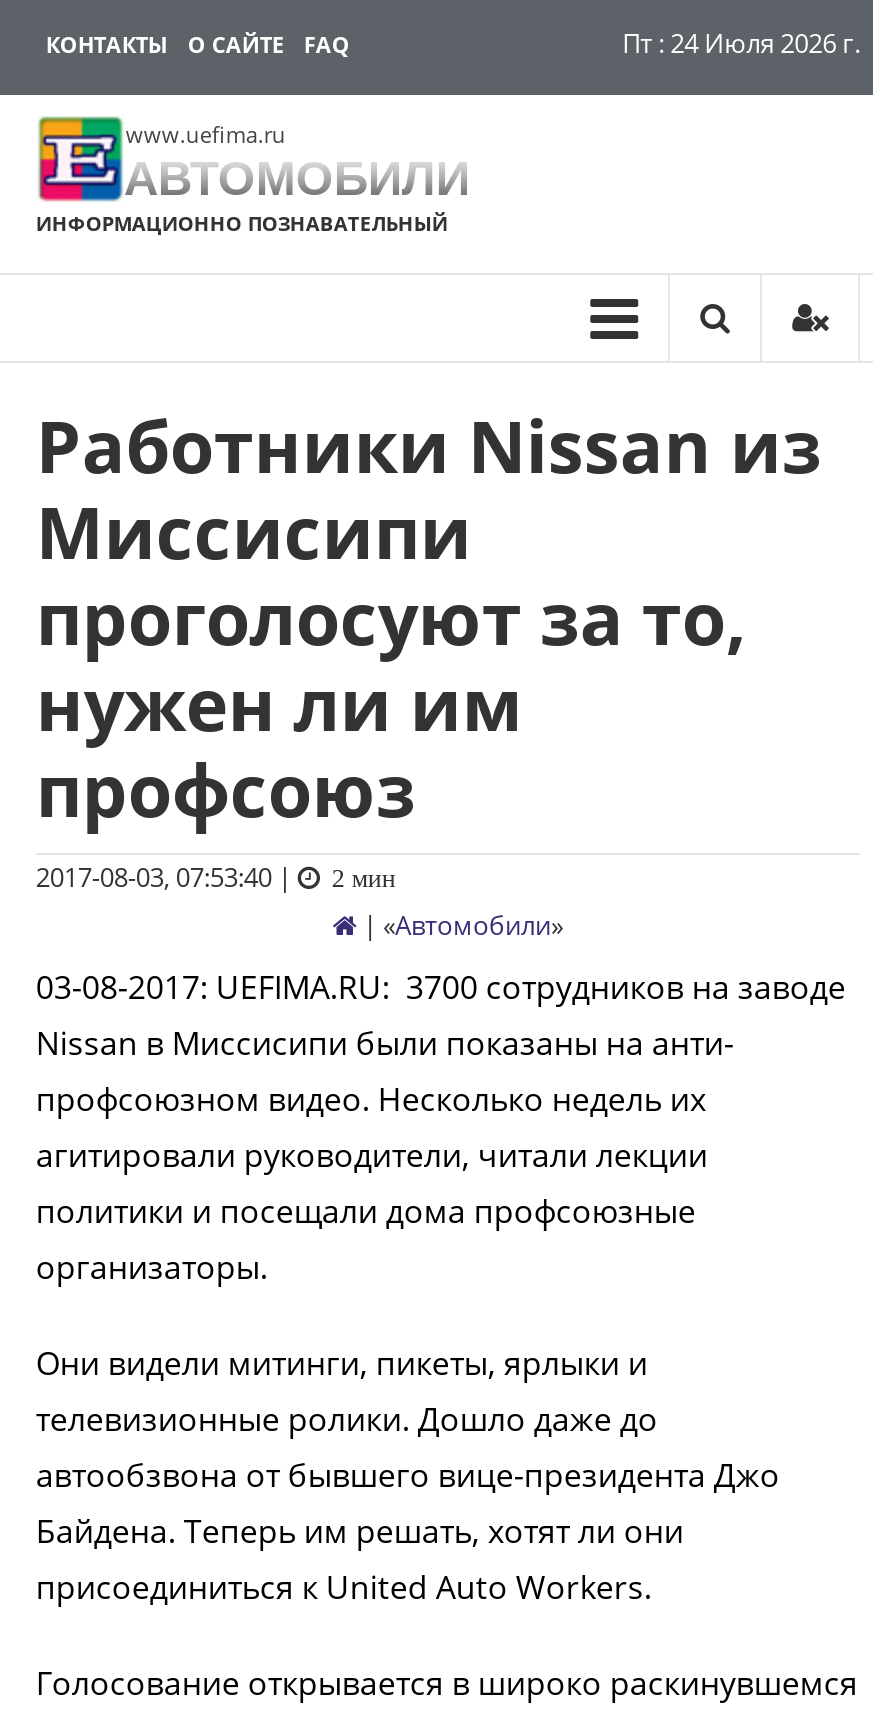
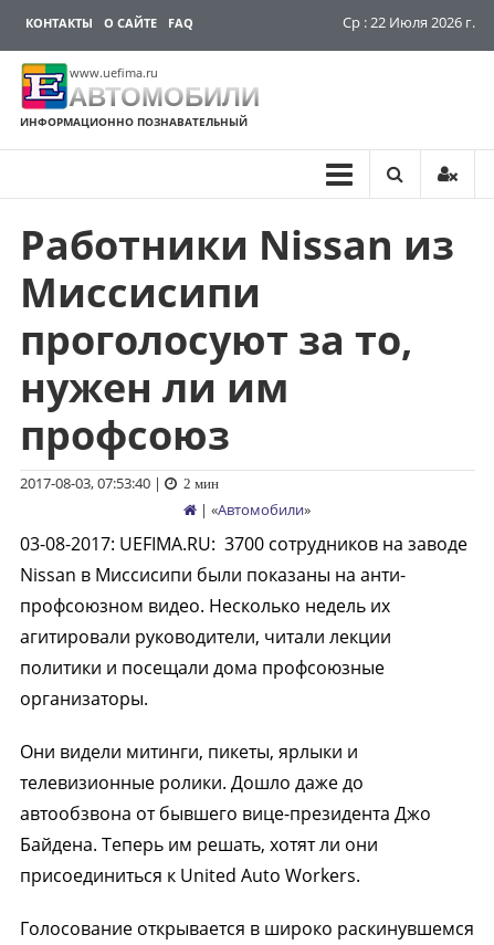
- Пт : 24 Июля 2026 г.
+ Ср : 22 Июля 2026 г.
